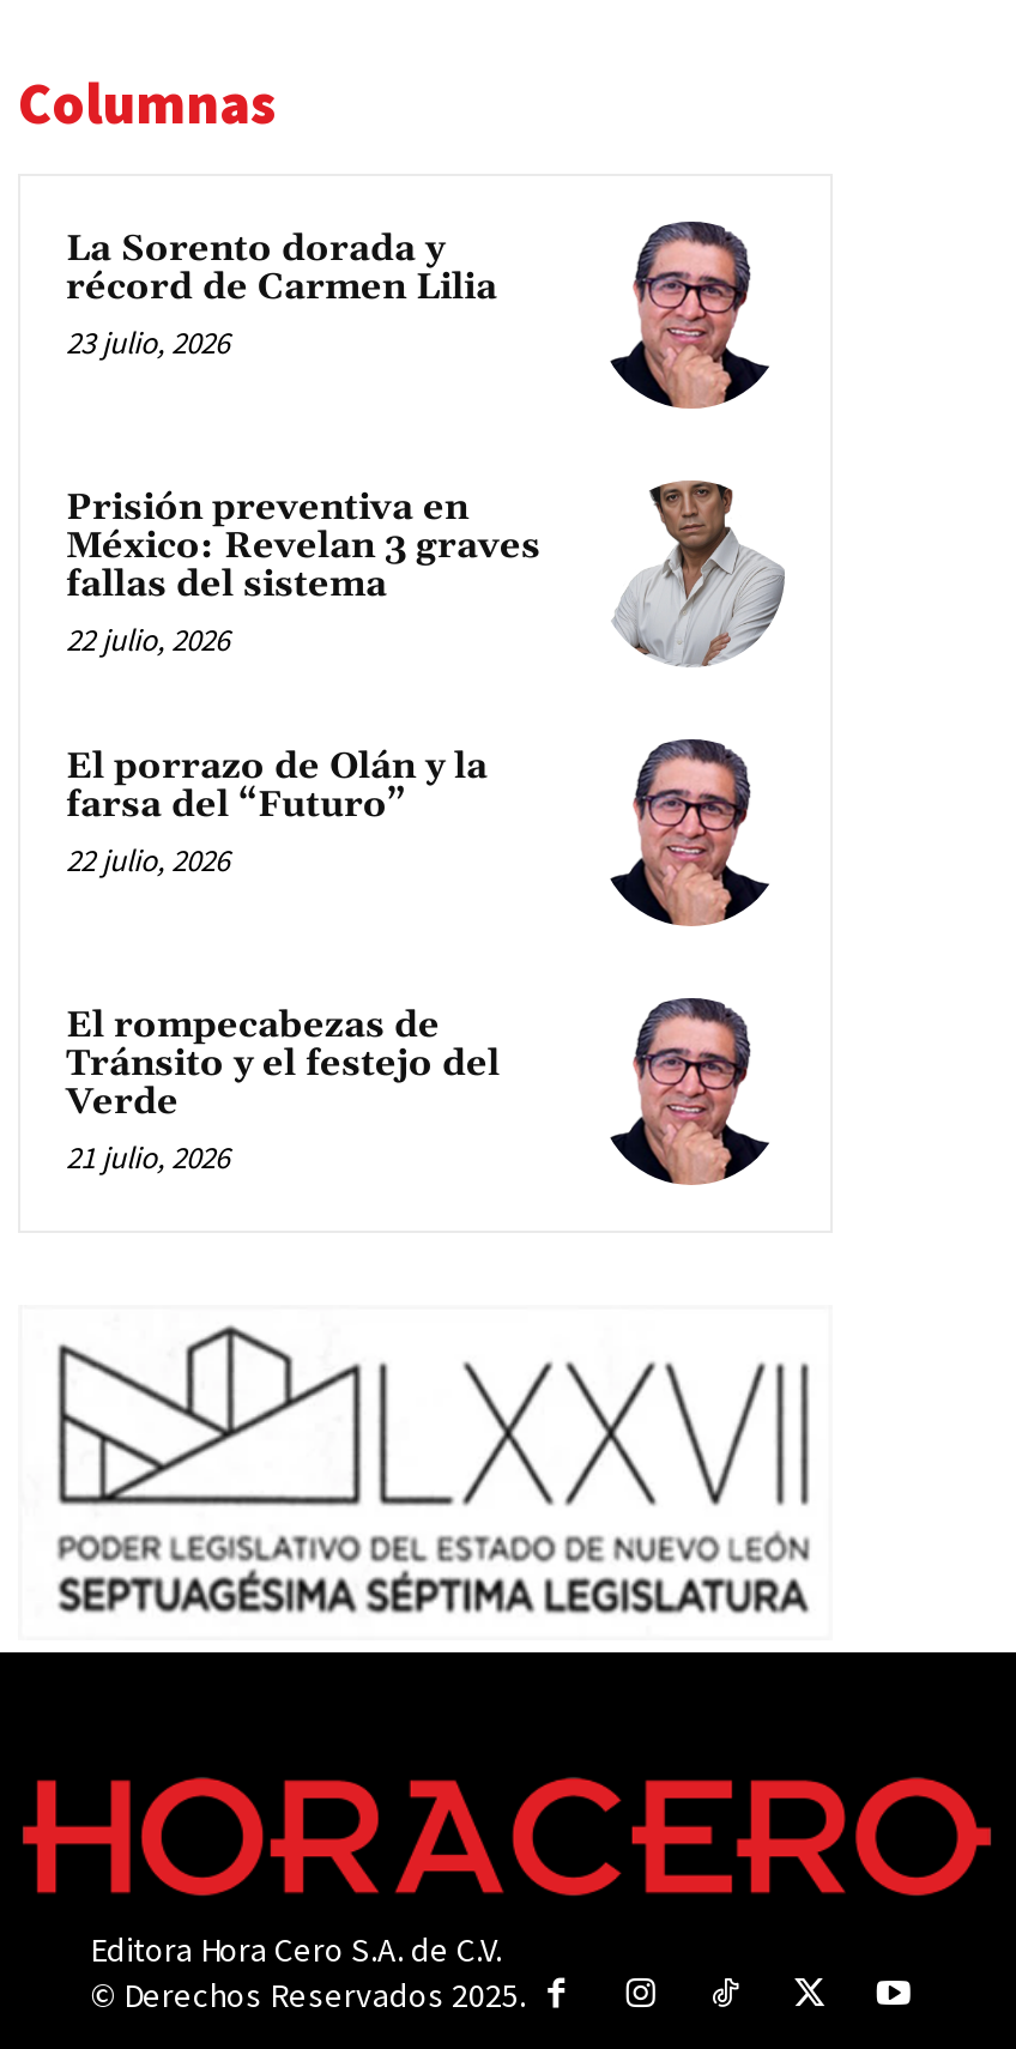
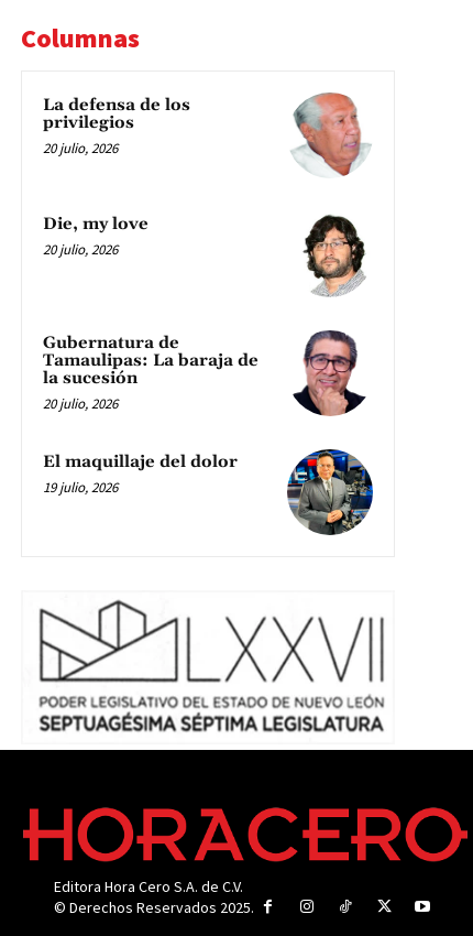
- La Sorento dorada y
- récord de Carmen Lilia
- 23 julio, 2026
+ La defensa de los
+ privilegios
+ 20 julio, 2026

- [image]
+ [image]

- Prisión preventiva en
- México: Revelan 3 graves
- fallas del sistema
- 22 julio, 2026
+ Die, my love
+ 20 julio, 2026

- [image]
+ [image]

- El porrazo de Olán y la
- farsa del “Futuro”
- 22 julio, 2026
+ Gubernatura de
+ Tamaulipas: La baraja de
+ la sucesión
+ 20 julio, 2026

- El rompecabezas de
- Tránsito y el festejo del
- Verde
- 21 julio, 2026
+ El maquillaje del dolor
+ 19 julio, 2026

- [image]
+ [image]
